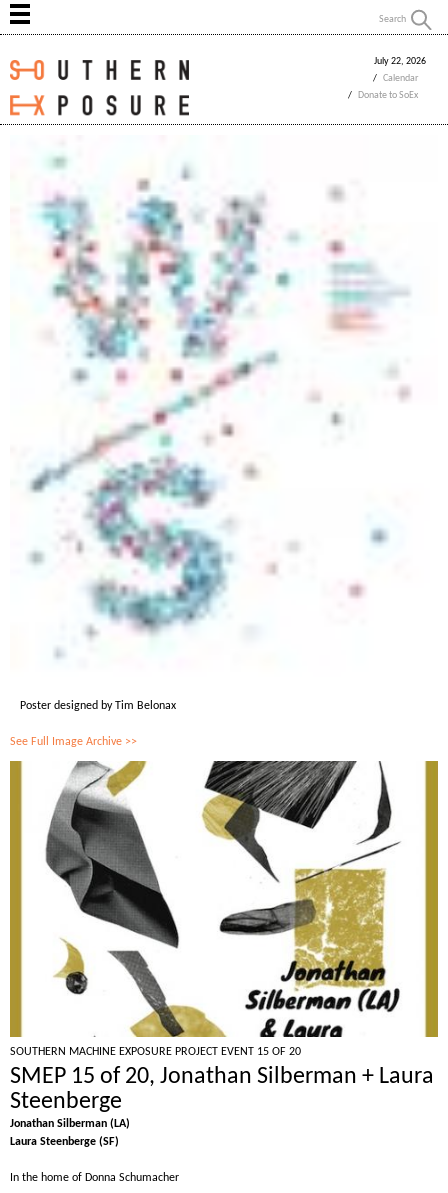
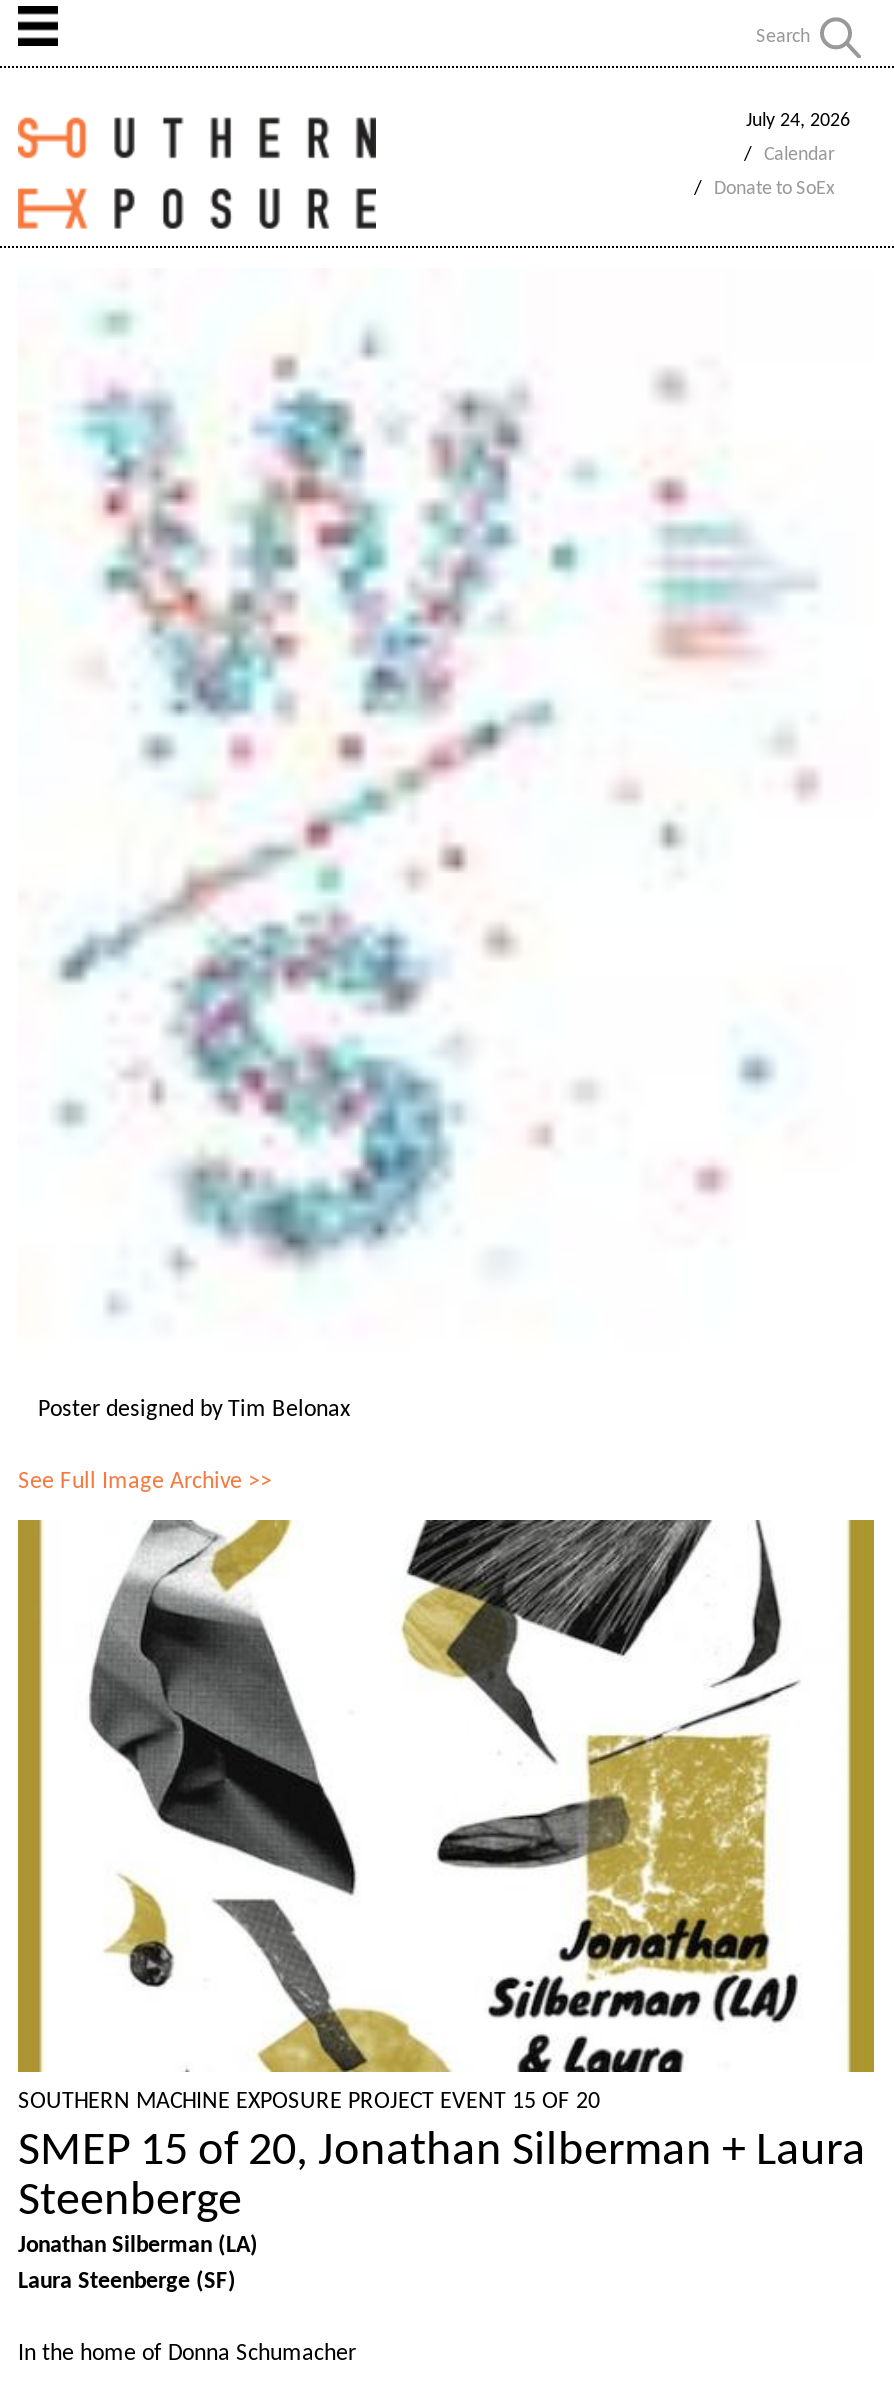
- July 22, 2026
+ July 24, 2026
